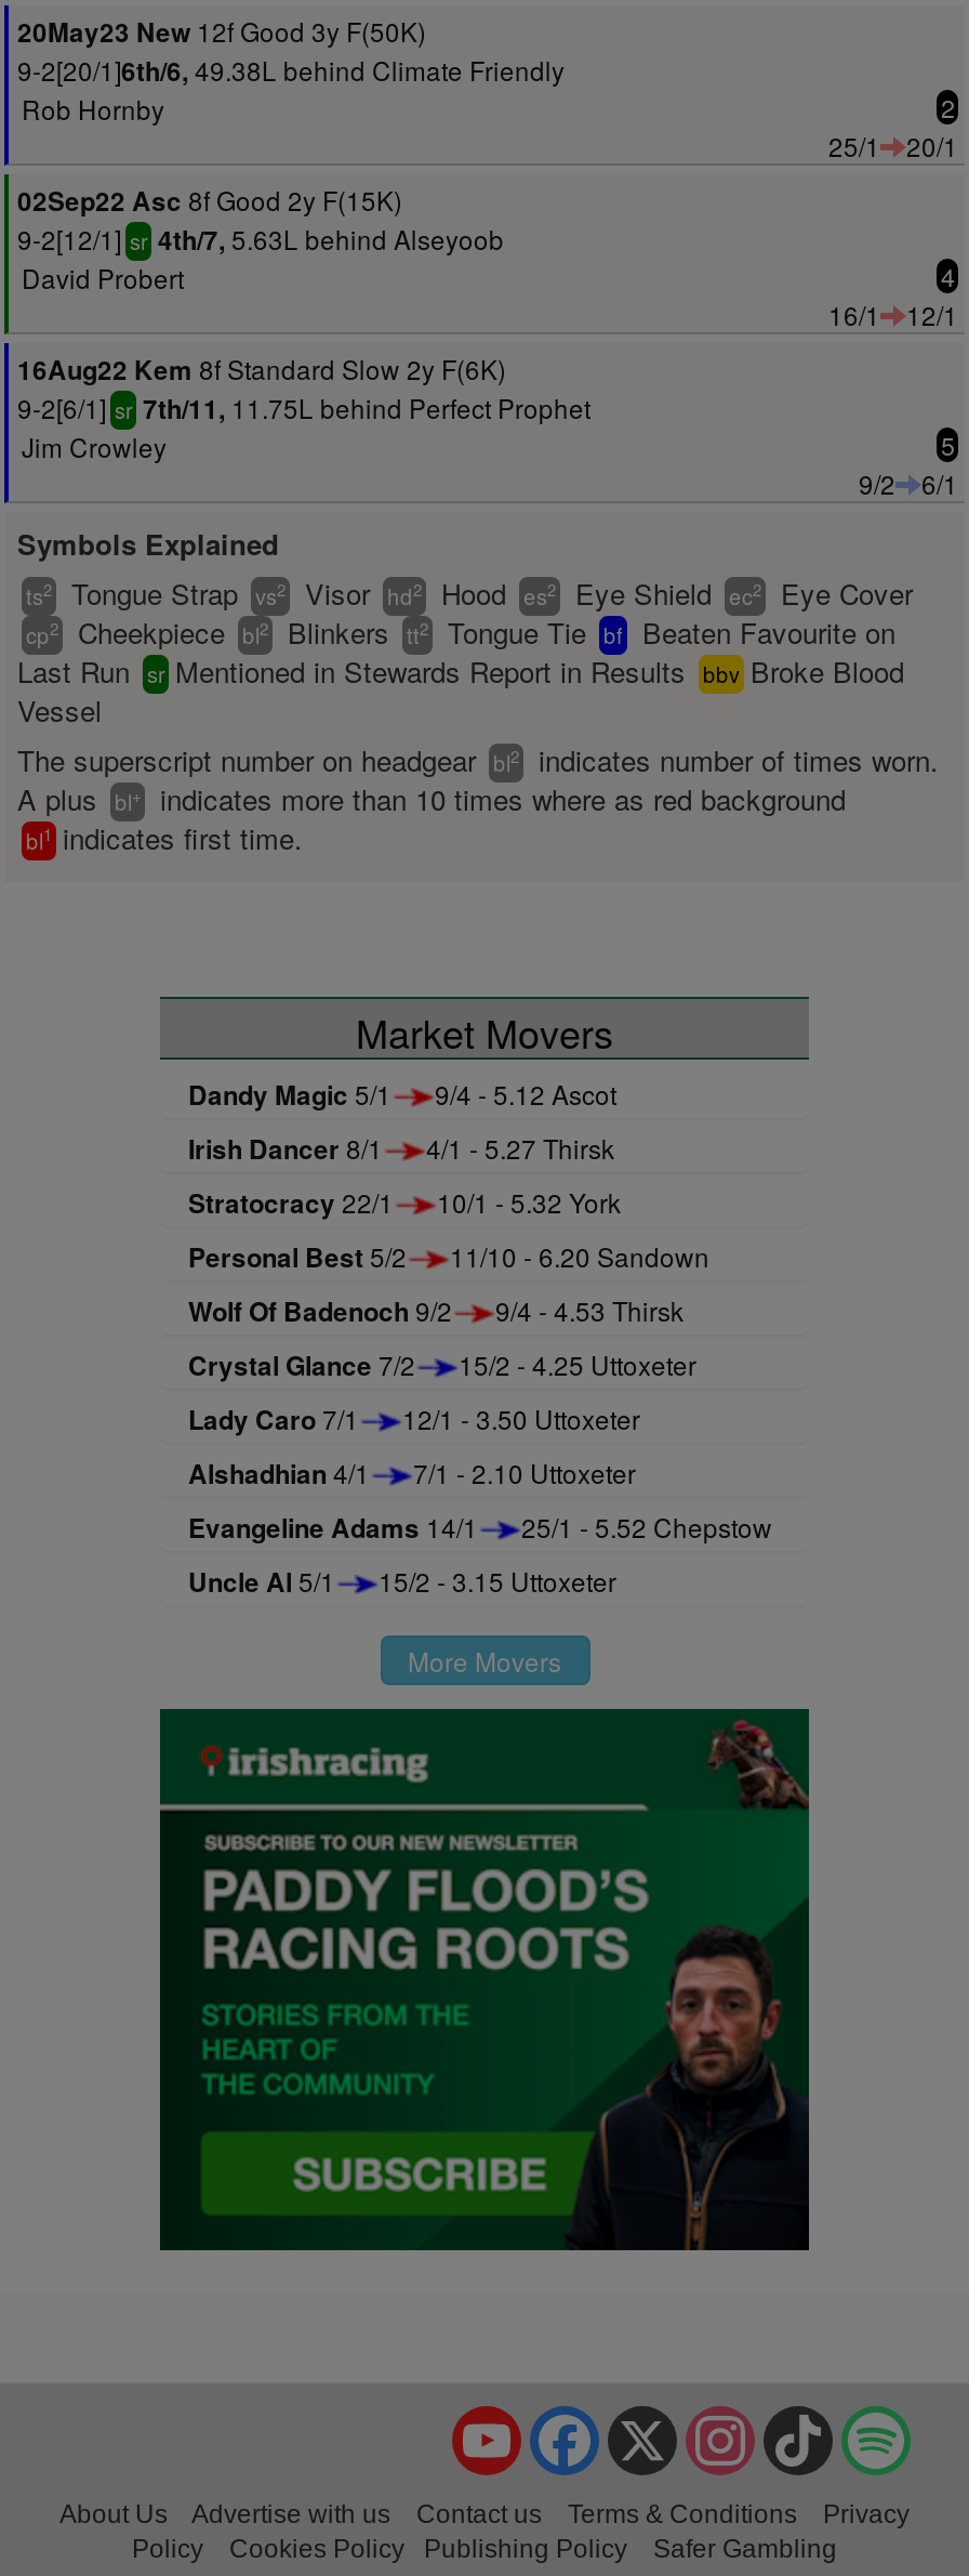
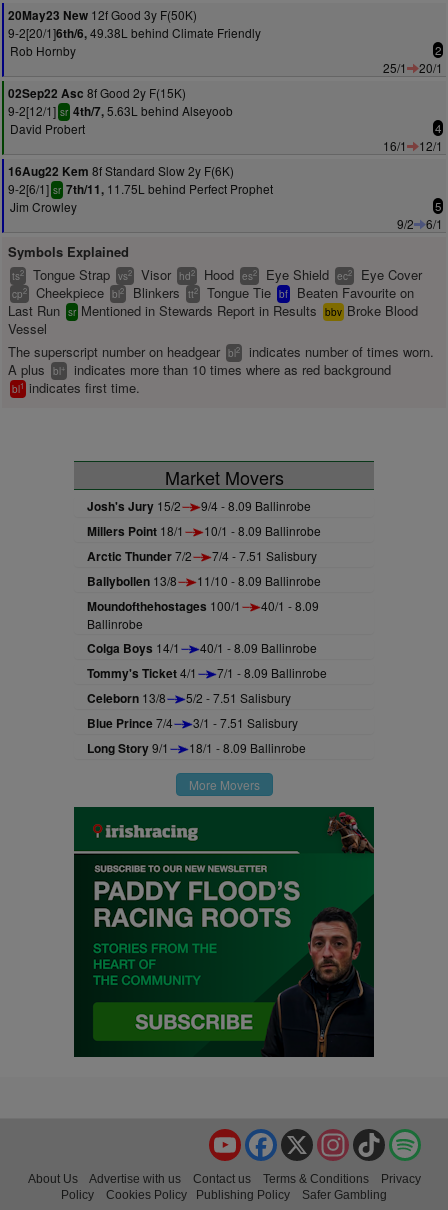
- Dandy Magic 5/1
- 9/4 - 5.12 Ascot
- Irish Dancer 8/1
- 4/1 - 5.27 Thirsk
- Stratocracy 22/1
- 10/1 - 5.32 York
- Personal Best 5/2
- 11/10 - 6.20 Sandown
- Wolf Of Badenoch 9/2
- 9/4 - 4.53 Thirsk
- Crystal Glance 7/2
- 15/2 - 4.25 Uttoxeter
- Lady Caro 7/1
- 12/1 - 3.50 Uttoxeter
- Alshadhian 4/1
- 7/1 - 2.10 Uttoxeter
- Evangeline Adams 14/1
- 25/1 - 5.52 Chepstow
- Uncle Al 5/1
- 15/2 - 3.15 Uttoxeter
+ Josh's Jury 15/2
+ 9/4 - 8.09 Ballinrobe
+ Millers Point 18/1
+ 10/1 - 8.09 Ballinrobe
+ Arctic Thunder7/2
+ 7/4 - 7.51 Salisbury
+ Ballybollen 13/8
+ 11/10 - 8.09 Ballinrobe
+ Moundofthehostages 100/1
+ 40/1 - 8.09
+ Ballinrobe
+ Colga Boys 14/1
+ 40/1 - 8.09 Ballinrobe
+ Tommy's Ticket4/1
+ 7/1 - 8.09 Ballinrobe
+ Celeborn 13/8
+ 5/2 - 7.51 Salisbury
+ Blue Prince 7/4
+ 3/1 - 7.51 Salisbury
+ Long Story 9/1
+ 18/1 - 8.09 Ballinrobe
